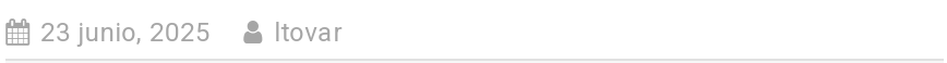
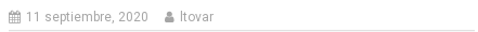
- 23 junio, 2025
+ 11 septiembre, 2020
